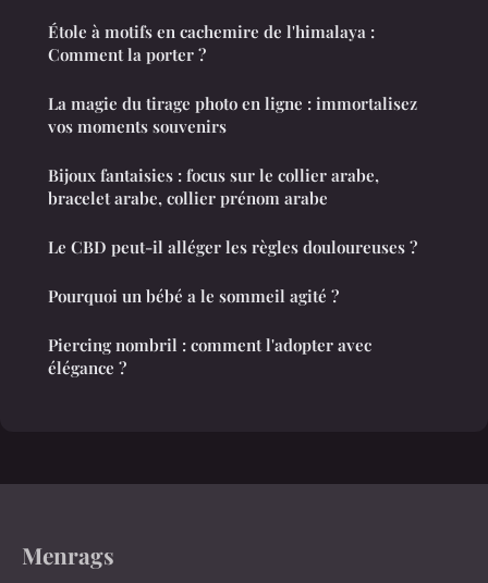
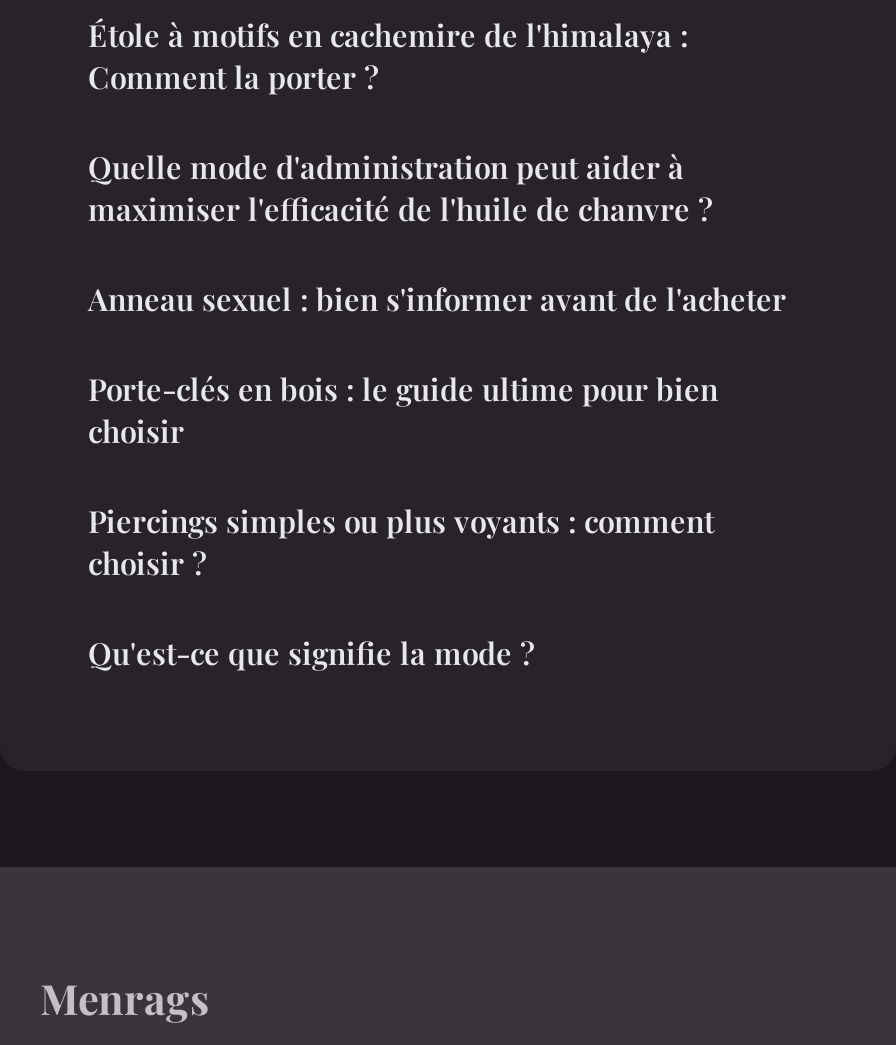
- La magie du tirage photo en ligne : immortalisez
- vos moments souvenirs
+ Quelle mode d'administration peut aider à
+ maximiser l'efficacité de l'huile de chanvre ?

- Bijoux fantaisies : focus sur le collier arabe,
- bracelet arabe, collier prénom arabe
+ Anneau sexuel : bien s'informer avant de l'acheter

- Le CBD peut-il alléger les règles douloureuses ?
+ Porte-clés en bois : le guide ultime pour bien
+ choisir

- Pourquoi un bébé a le sommeil agité ?
+ Piercings simples ou plus voyants : comment
+ choisir ?

- Piercing nombril : comment l'adopter avec
- élégance ?
+ Qu'est-ce que signifie la mode ?
